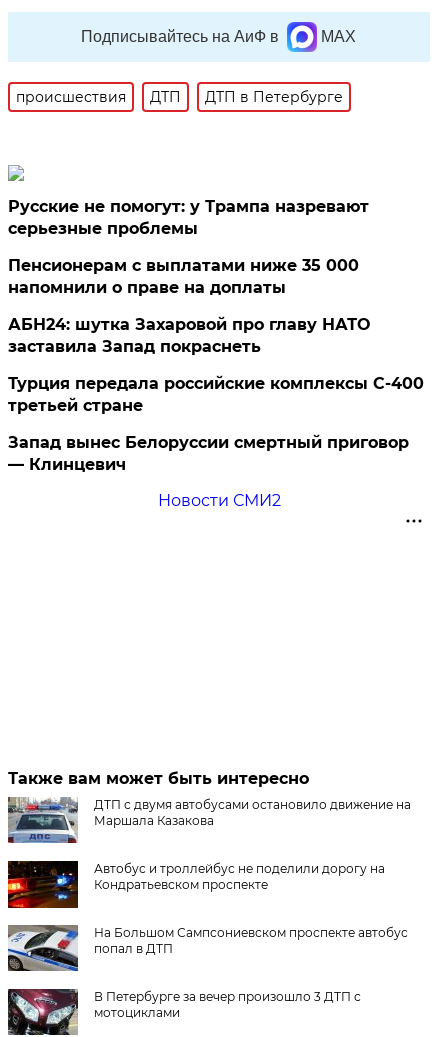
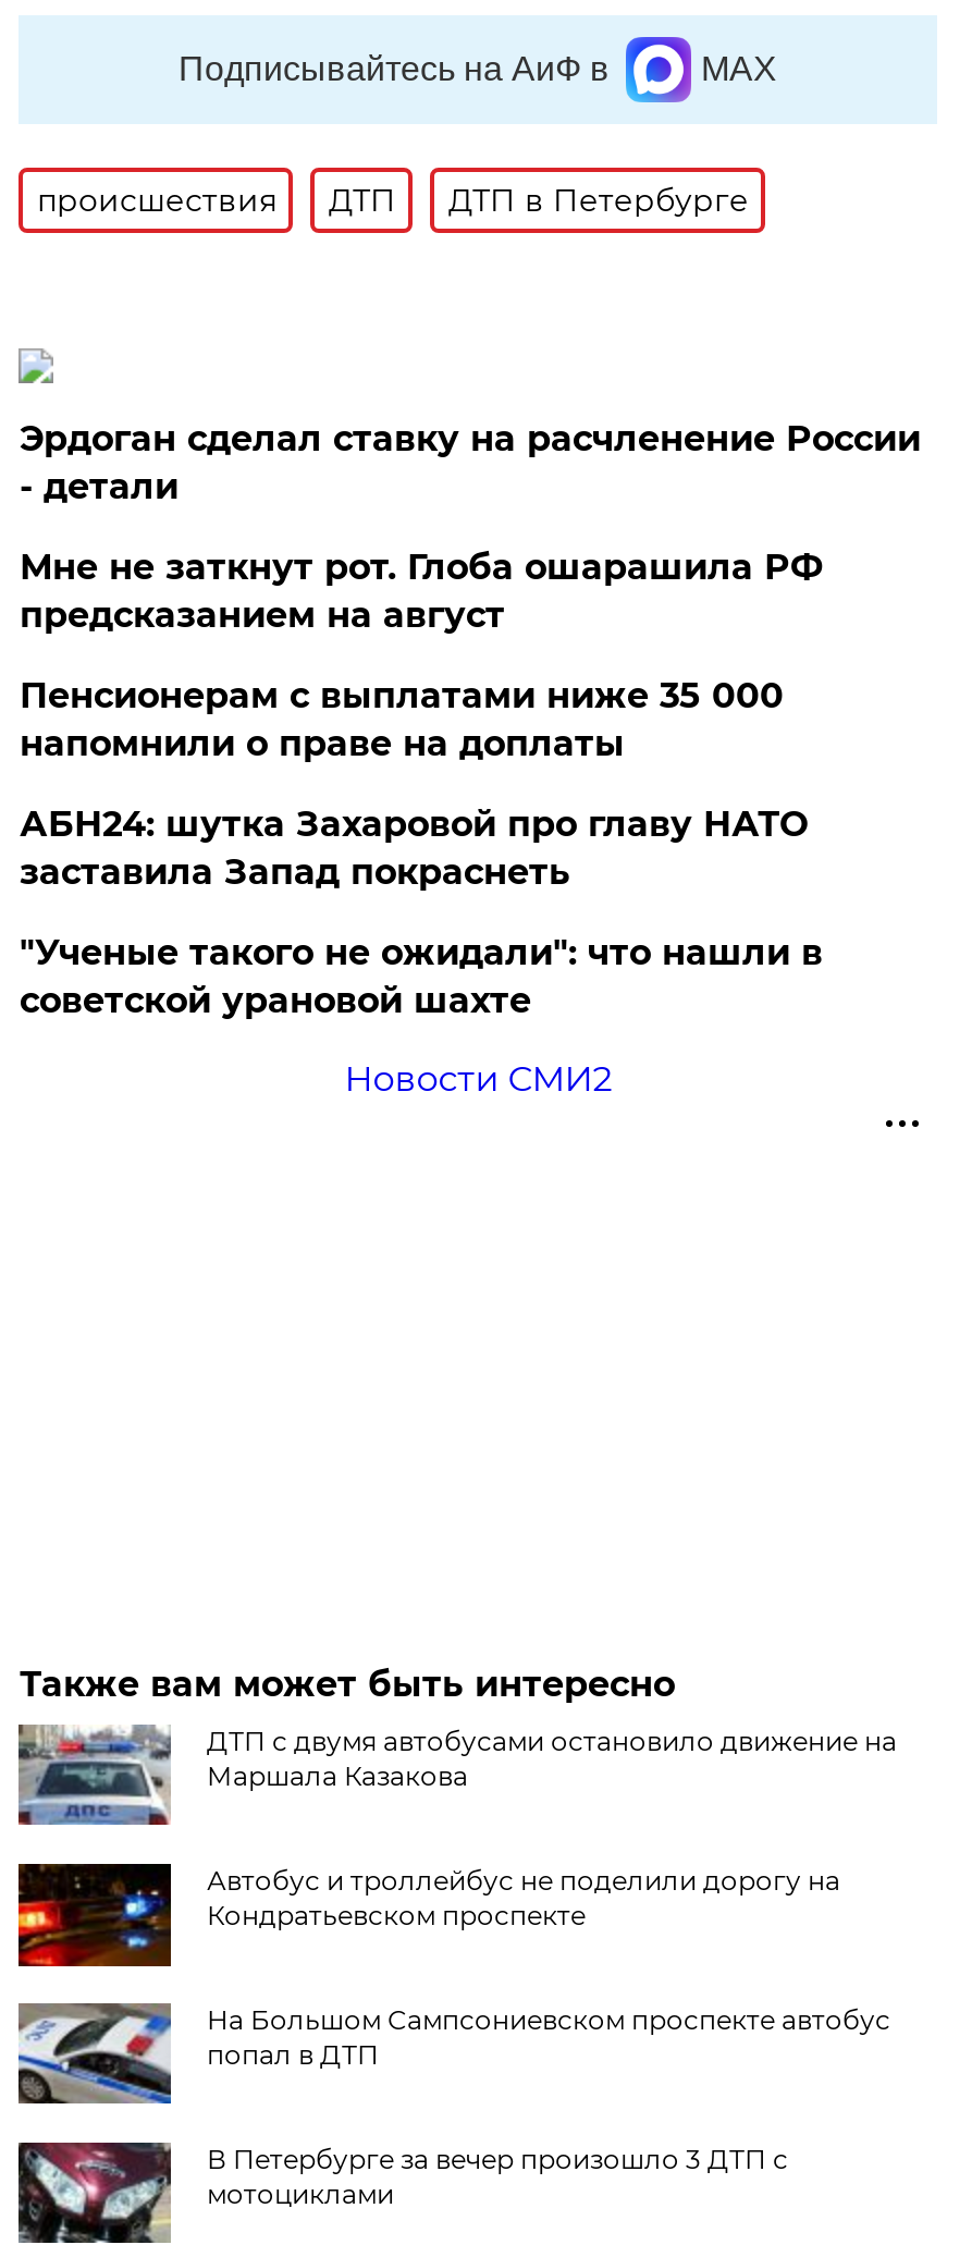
- Русские не помогут: у Трампа назревают
- серьезные проблемы
+ Эрдоган сделал ставку на расчленение России
+ - детали
+ Мне не заткнут рот. Глоба ошарашила РФ
+ предсказанием на август

moved down: Пенсионерам с выплатами ниже 35 000 | напомнили о праве на доплаты | АБН24: шутка Захаровой про главу НАТО | заставила Запад покраснеть

- Турция передала российские комплексы С-400
- третьей стране
- Запад вынес Белоруссии смертный приговор
- — Клинцевич
+ "Ученые такого не ожидали": что нашли в
+ советской урановой шахте
